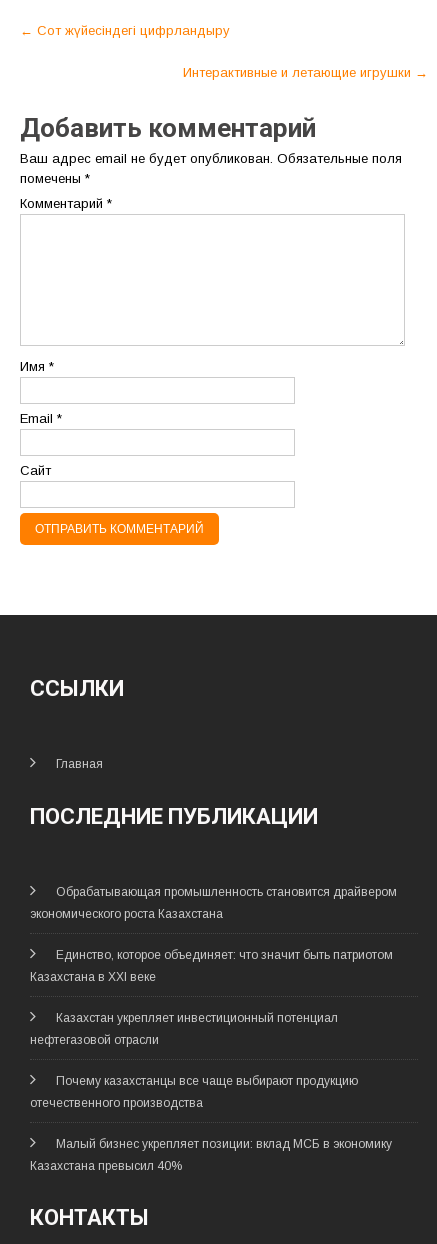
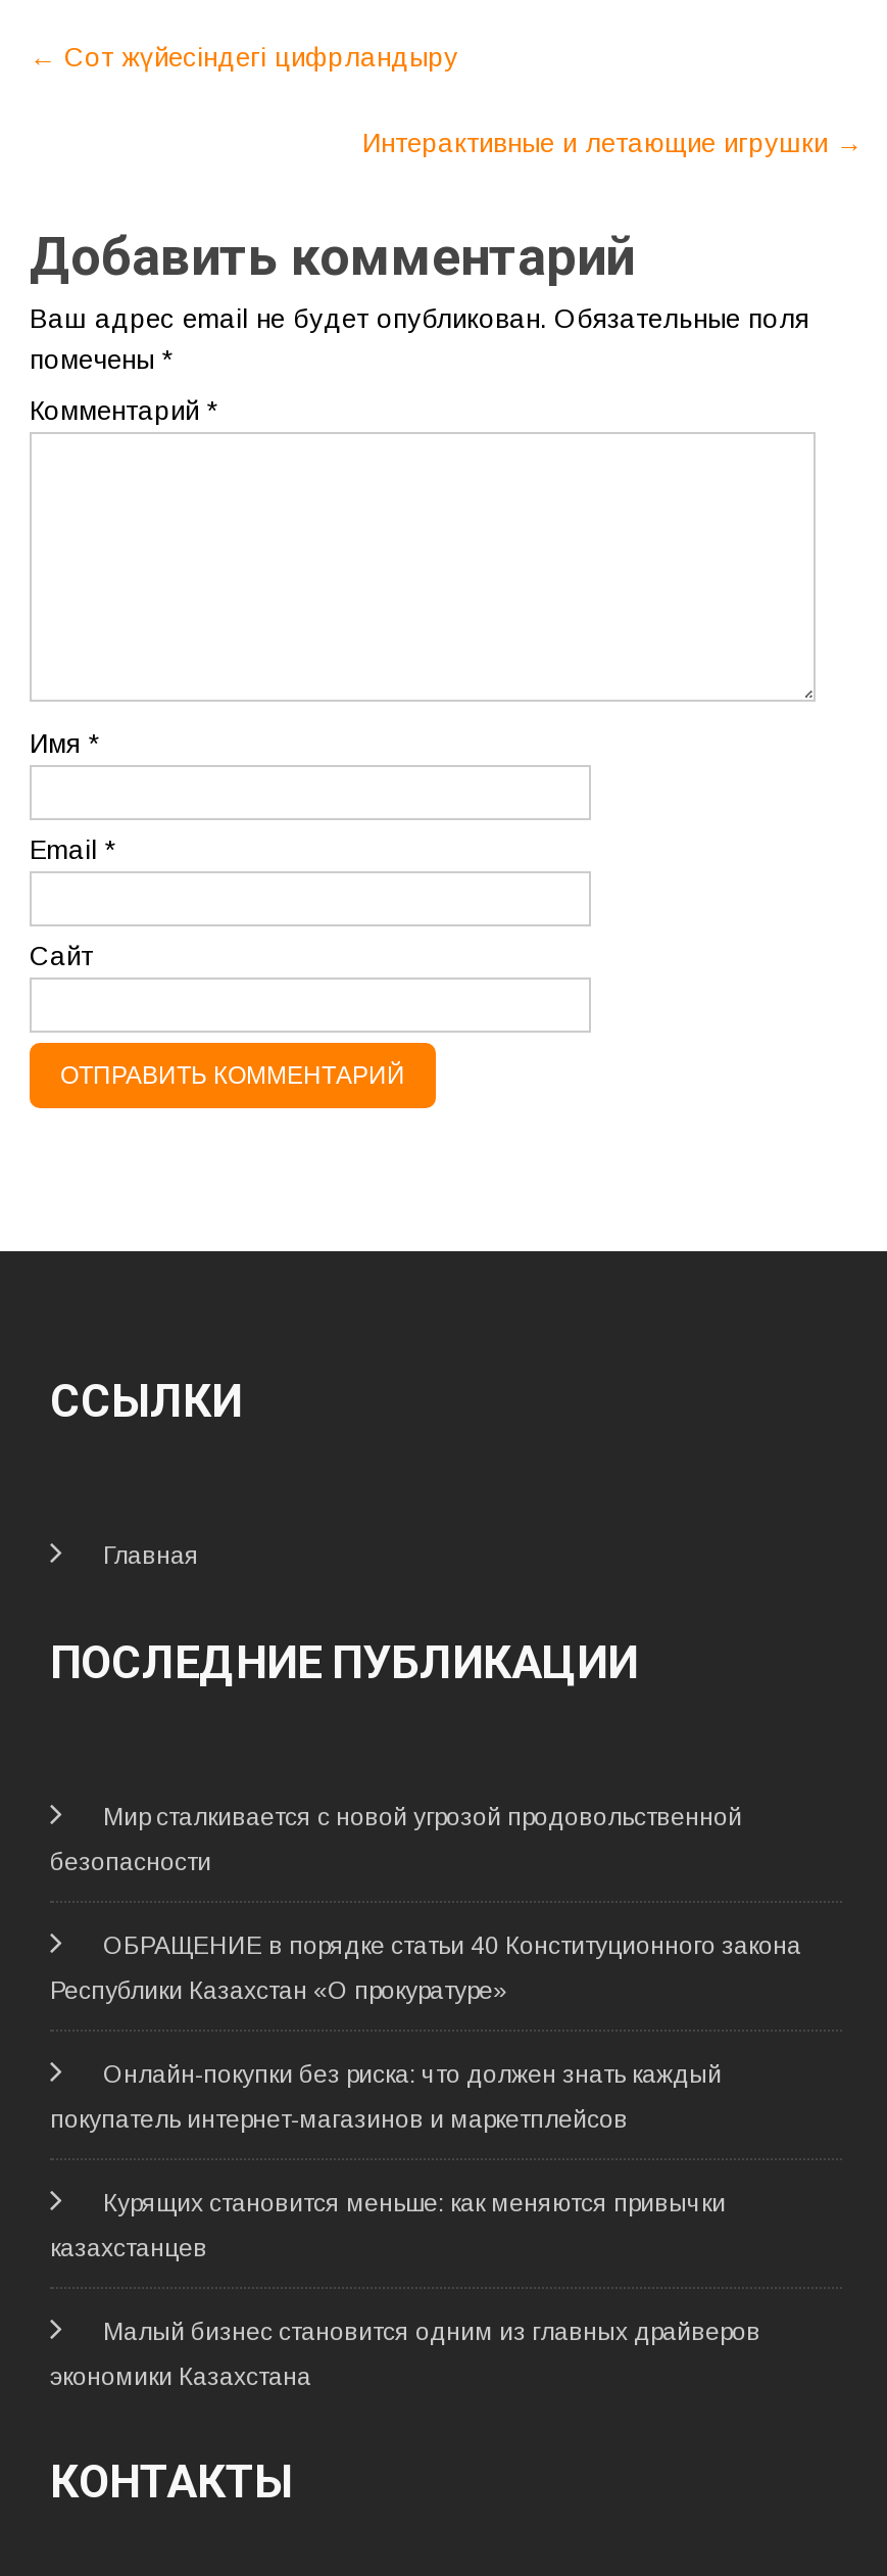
- Обрабатывающая промышленность становится драйвером
+ Мир сталкивается с новой угрозой продовольственной

- экономического роста Казахстана
+ безопасности

- Единство, которое объединяет: что значит быть патриотом
+ ОБРАЩЕНИЕ в порядке статьи 40 Конституционного закона

- Казахстана в XXI веке
+ Республики Казахстан «О прокуратуре»

- Казахстан укрепляет инвестиционный потенциал
+ Онлайн-покупки без риска: что должен знать каждый

- нефтегазовой отрасли
+ покупатель интернет-магазинов и маркетплейсов

- Почему казахстанцы все чаще выбирают продукцию
+ Курящих становится меньше: как меняются привычки

- отечественного производства
+ казахстанцев

- Малый бизнес укрепляет позиции: вклад МСБ в экономику
+ Малый бизнес становится одним из главных драйверов

- Казахстана превысил 40%
+ экономики Казахстана
